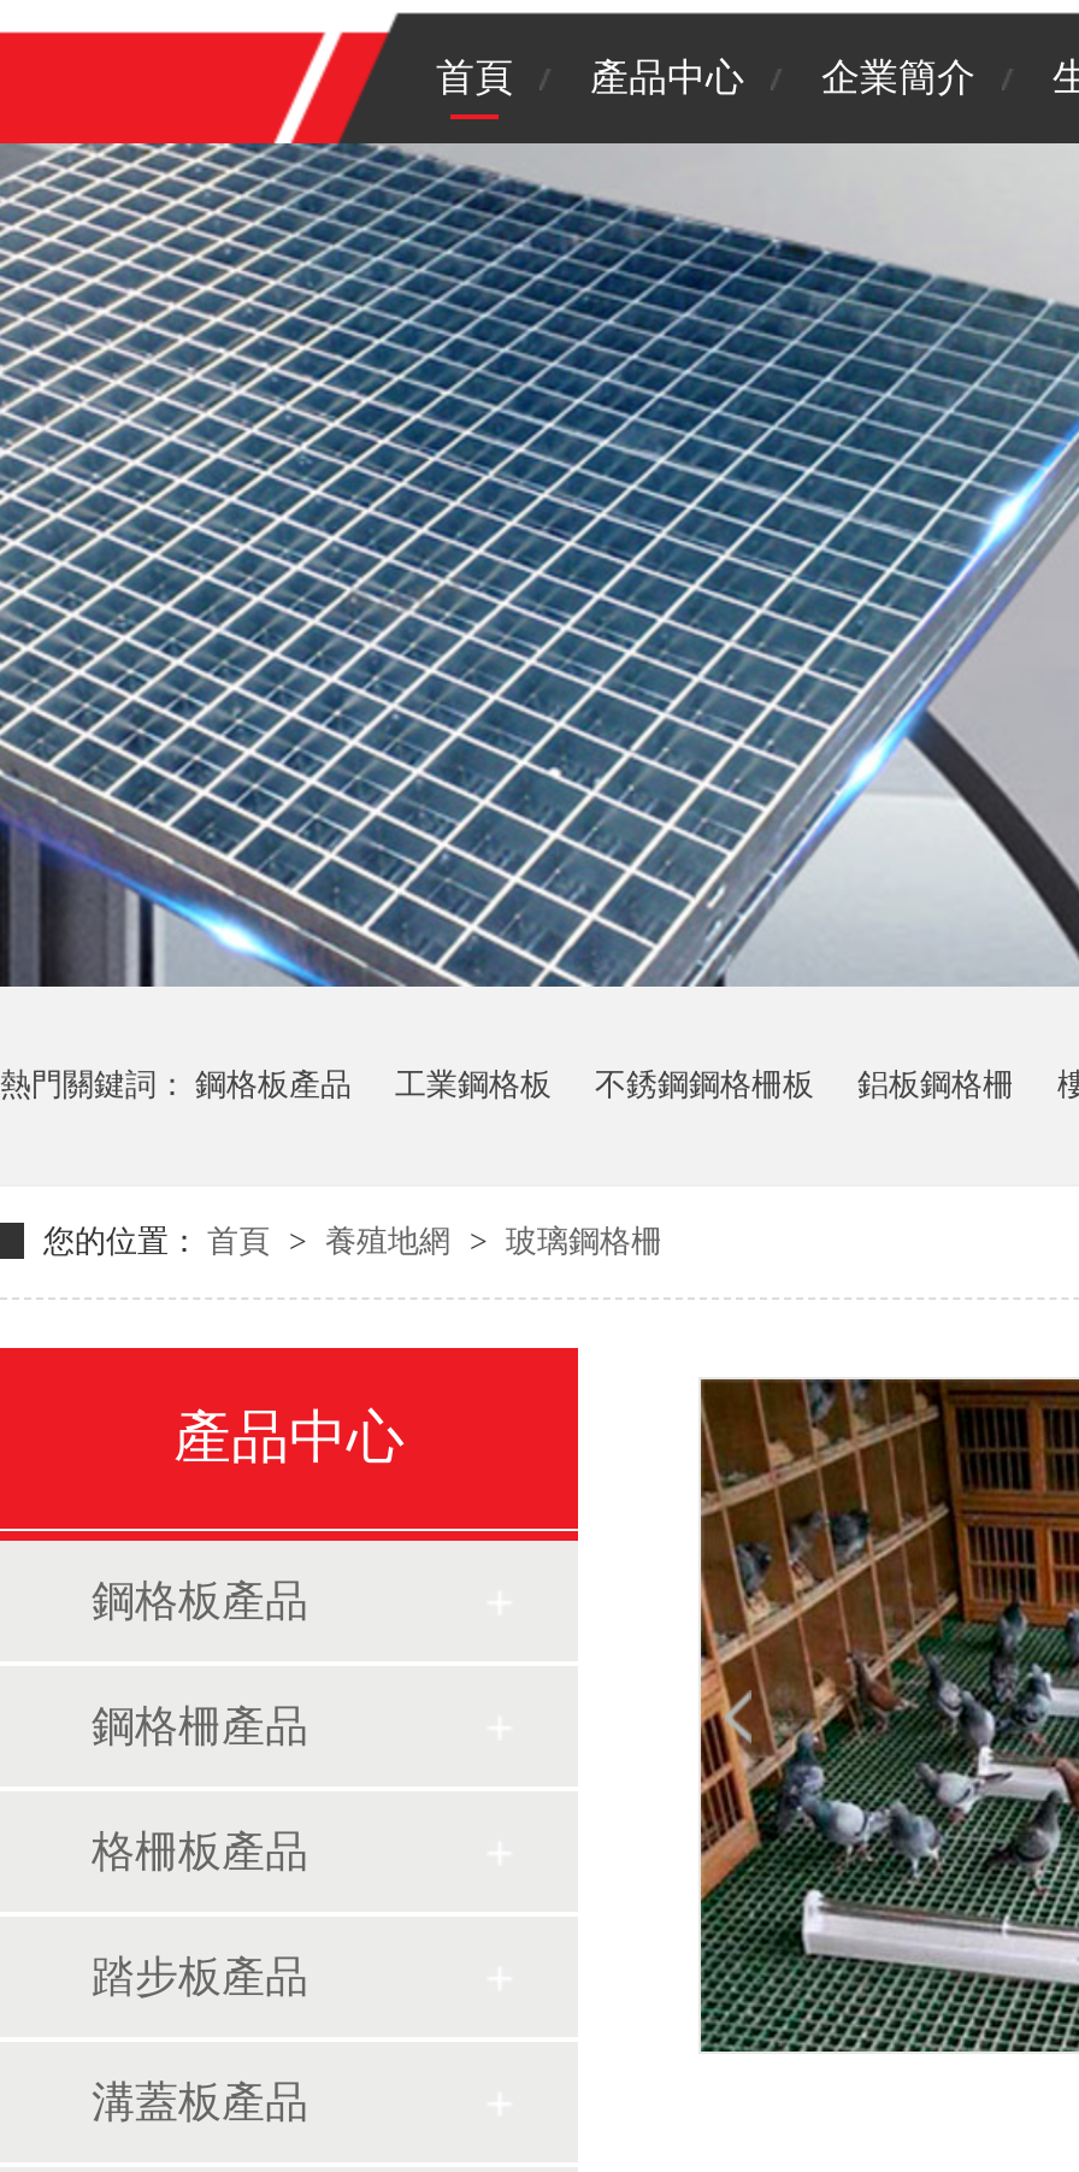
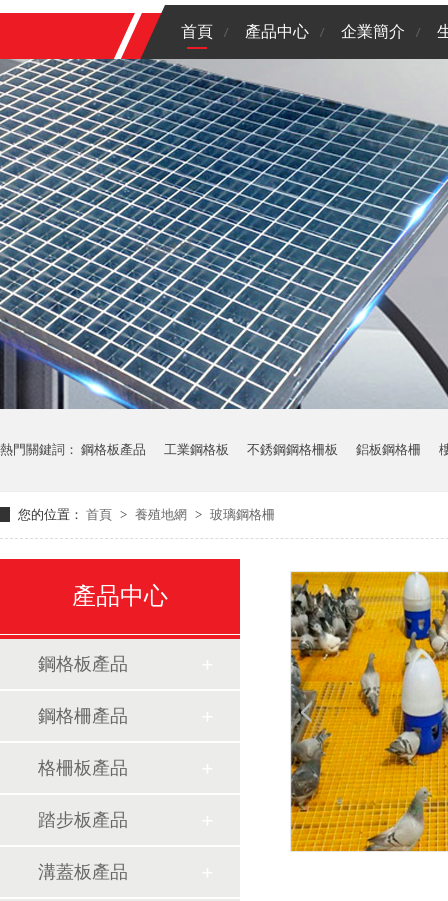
- [image]
+ [image]
